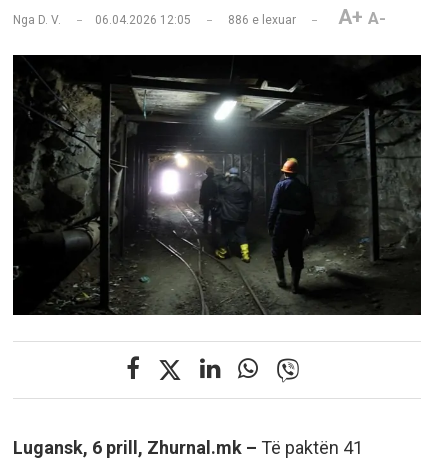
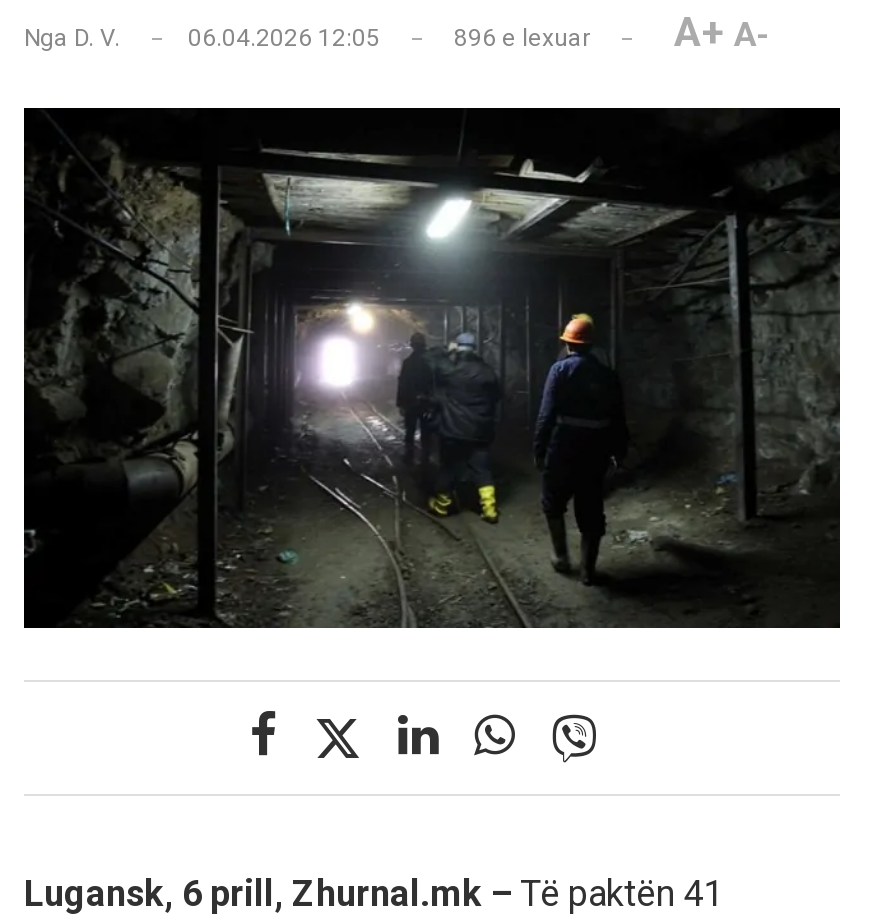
- 886 e lexuar
+ 896 e lexuar
